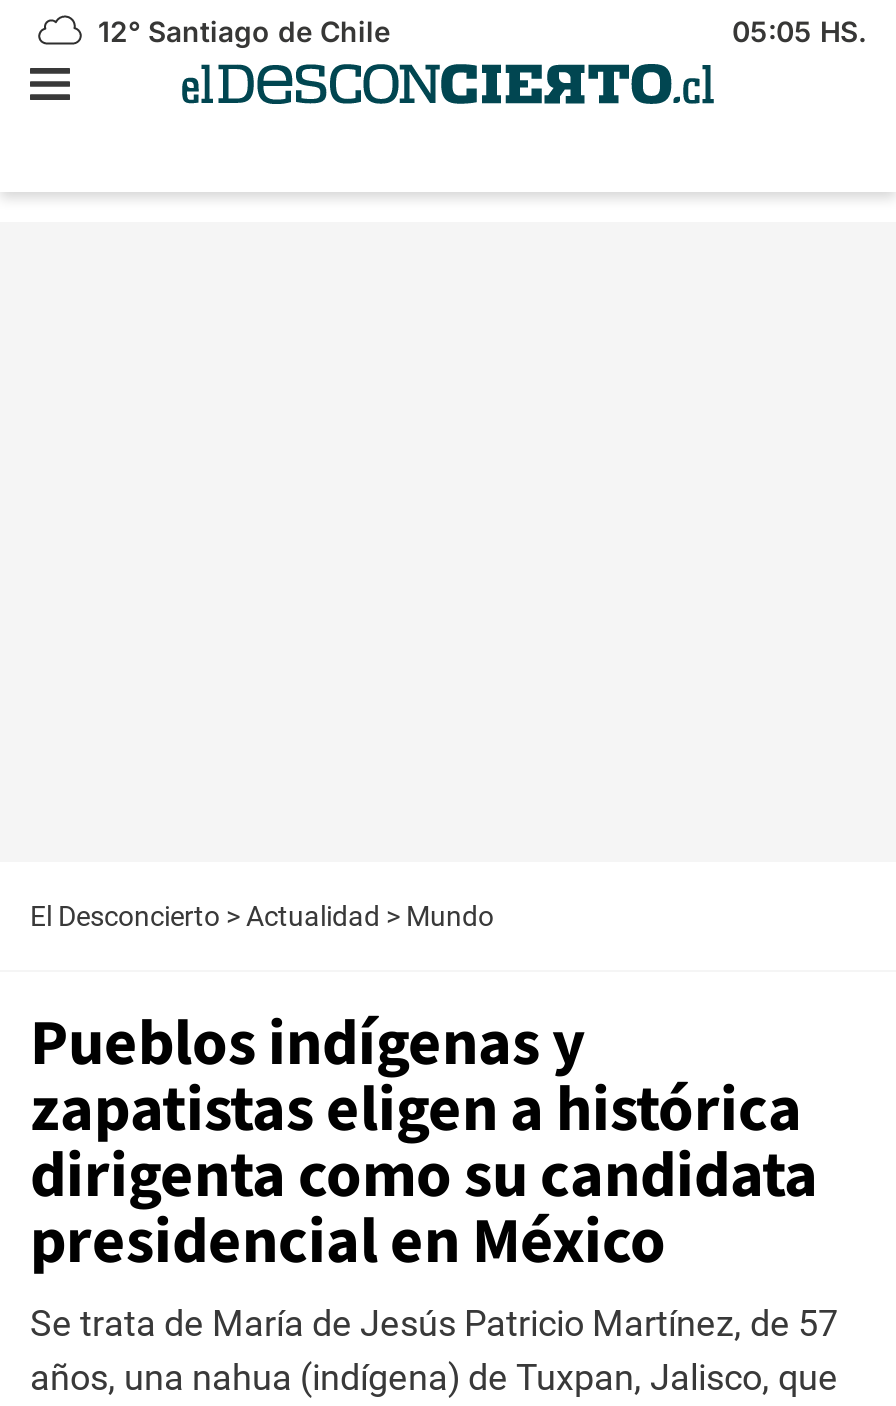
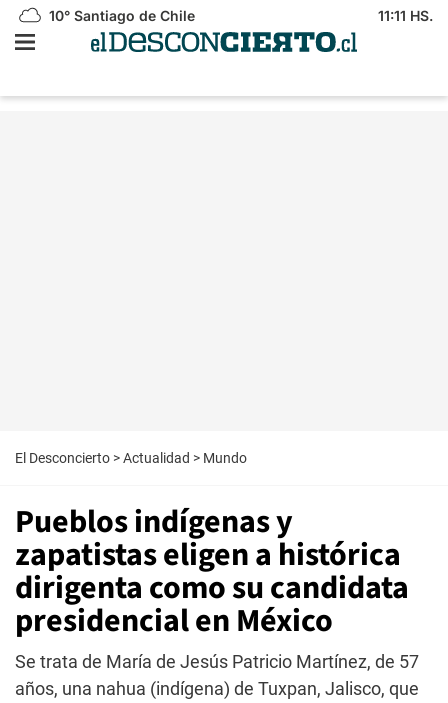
- 12° Santiago de Chile
+ 10° Santiago de Chile

- 05:05 HS.
+ 11:11 HS.
